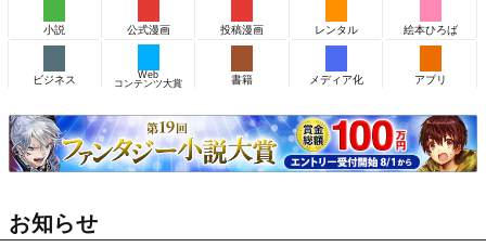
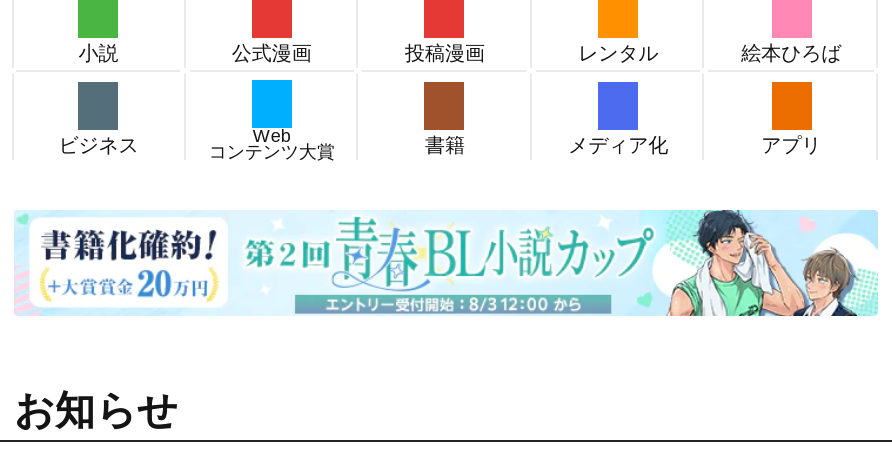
- [image]
+ [image]
